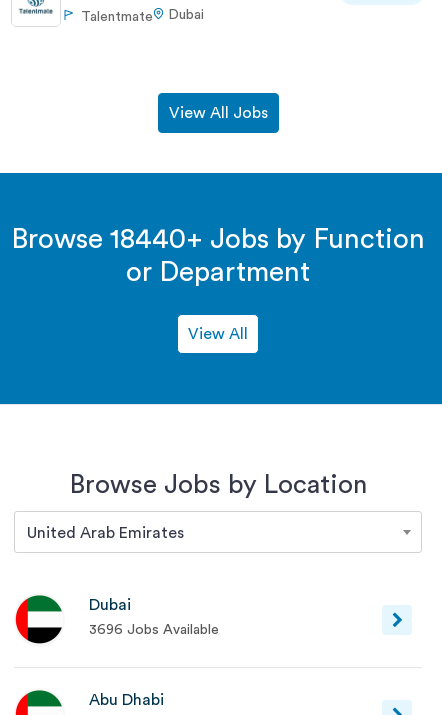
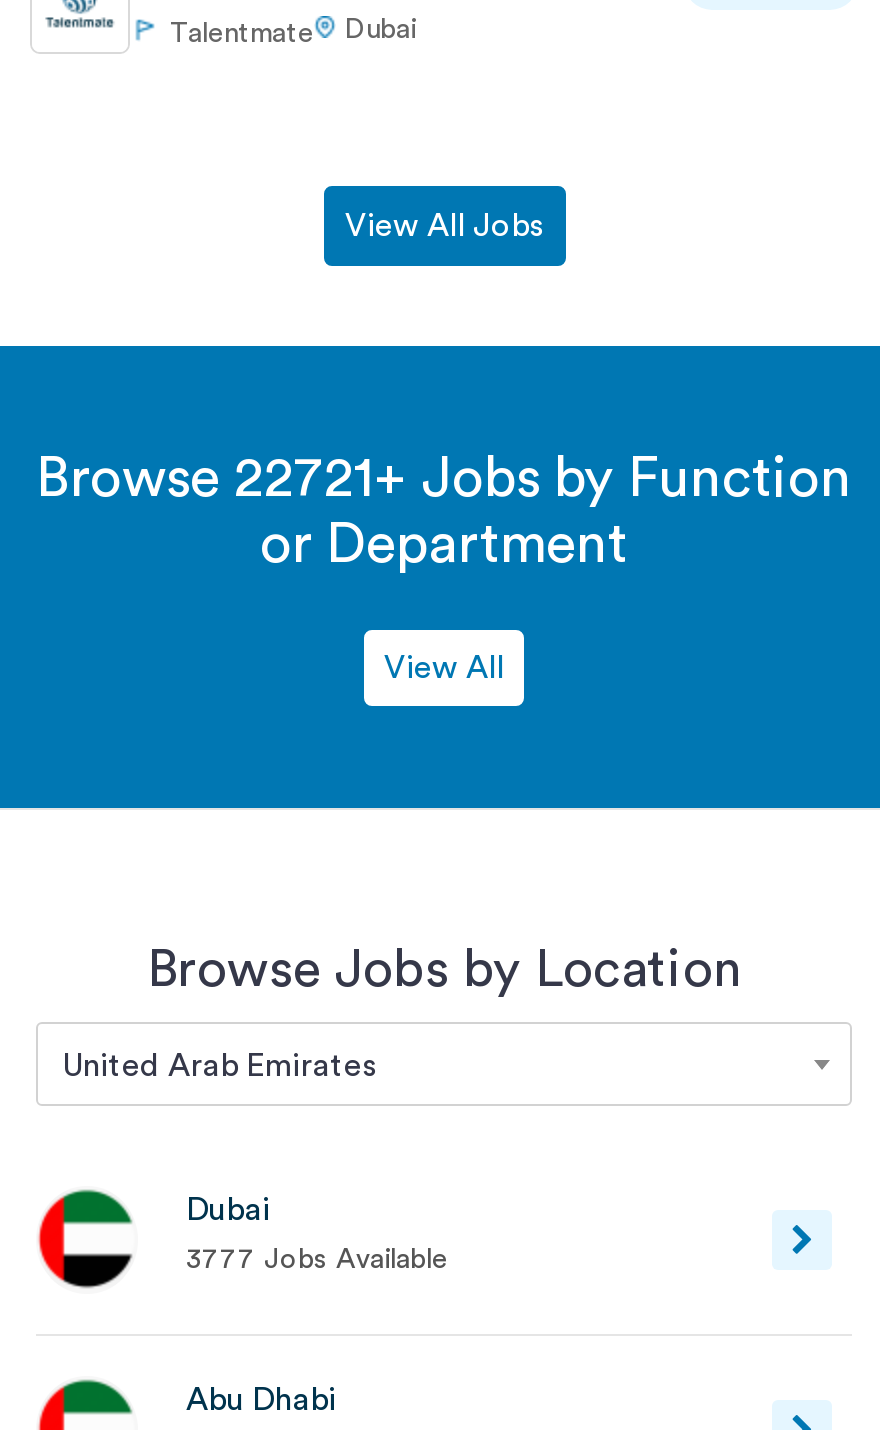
- Browse 18440+ Jobs by Function
+ Browse 22721+ Jobs by Function

- 3696 Jobs Available
+ 3777 Jobs Available
